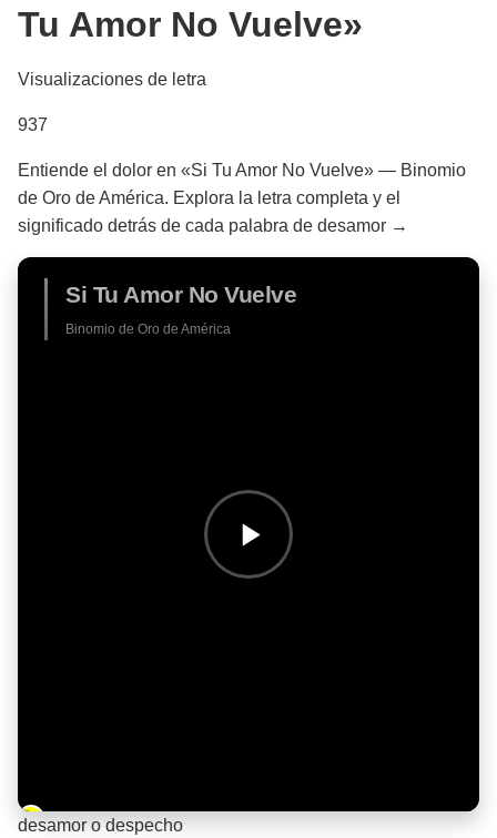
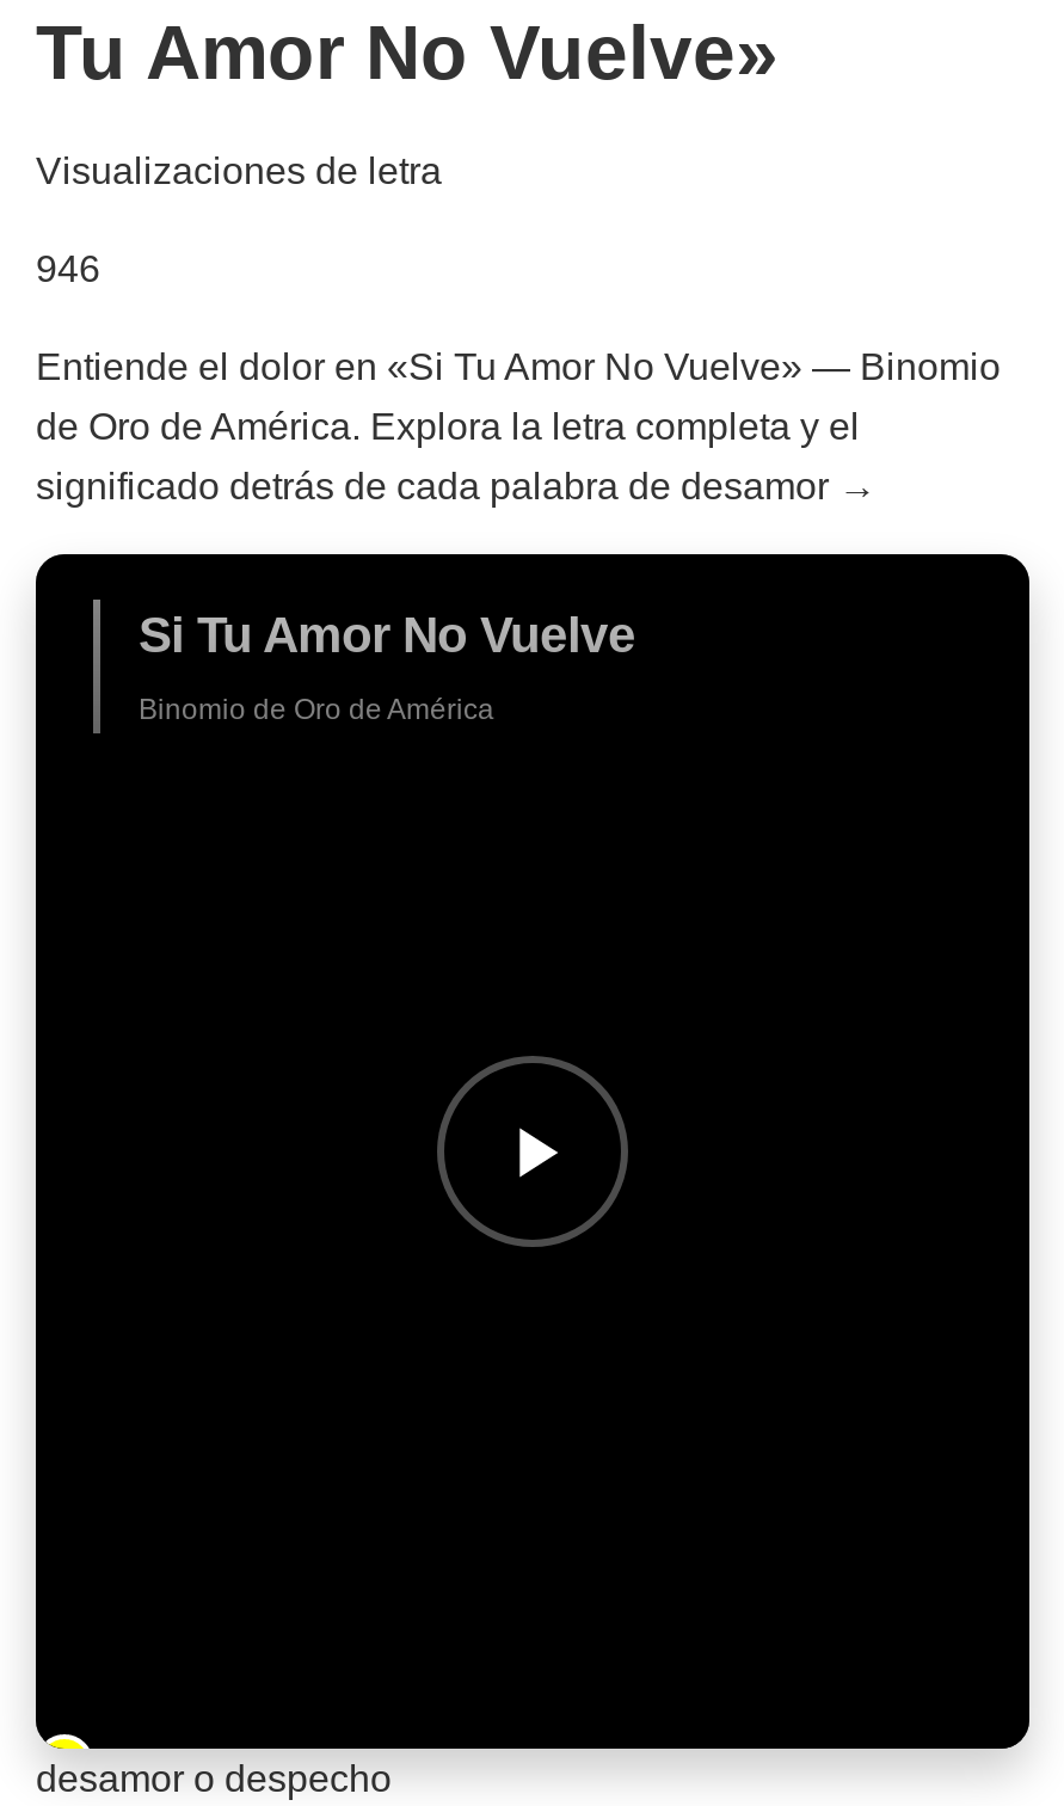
- 937
+ 946
